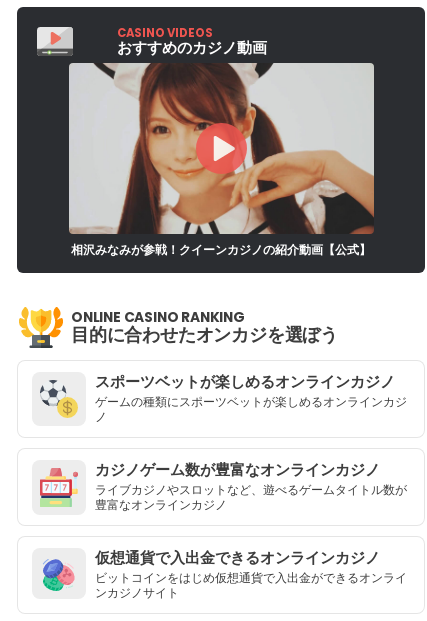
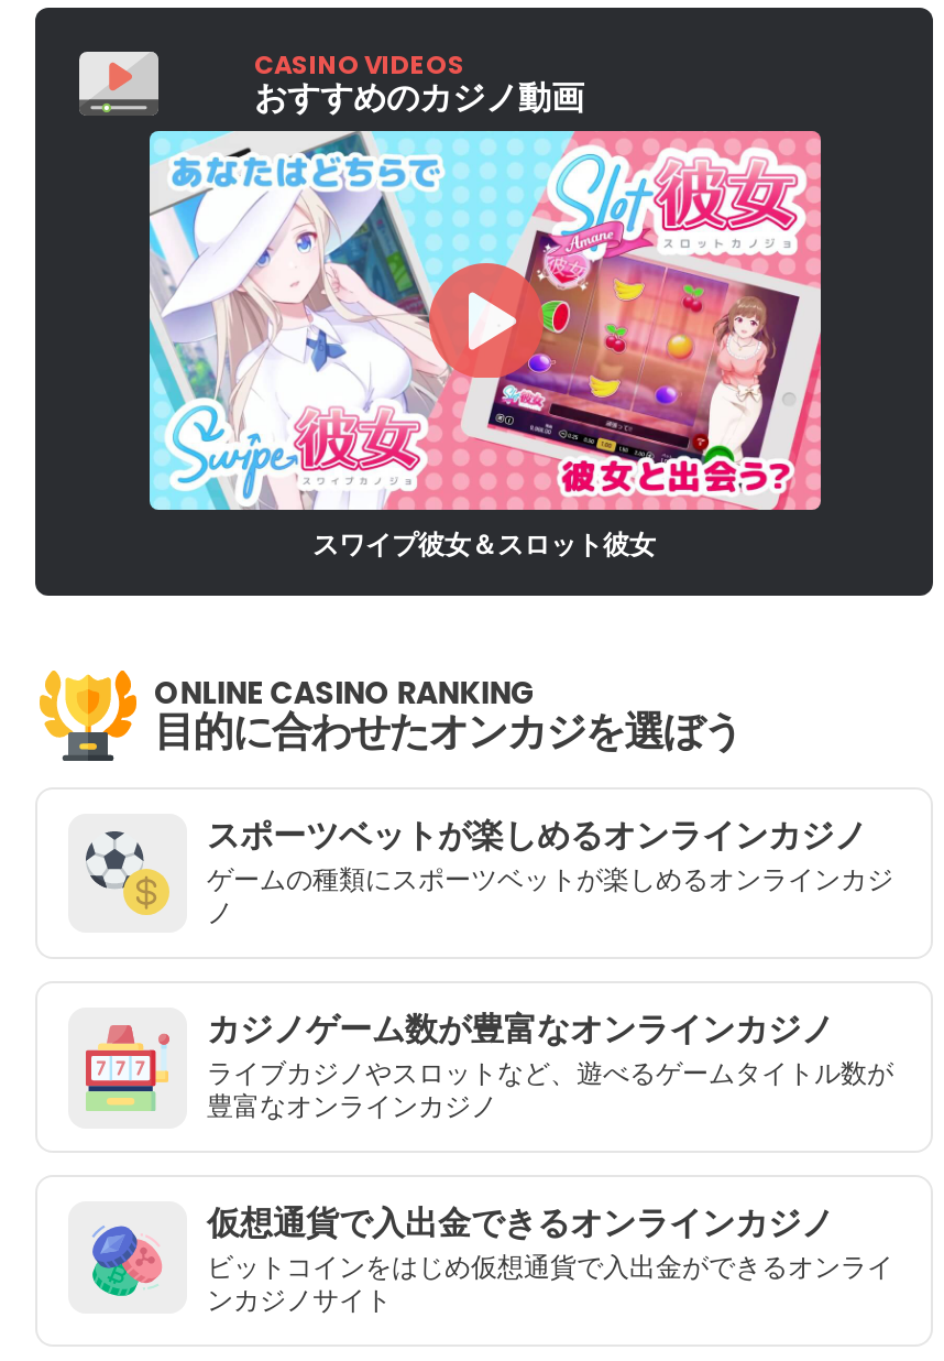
- [image]
- 相沢みなみが参戦！クイーンカジノの紹介動画【公式】
+ [image]
+ スワイプ彼女＆スロット彼女
